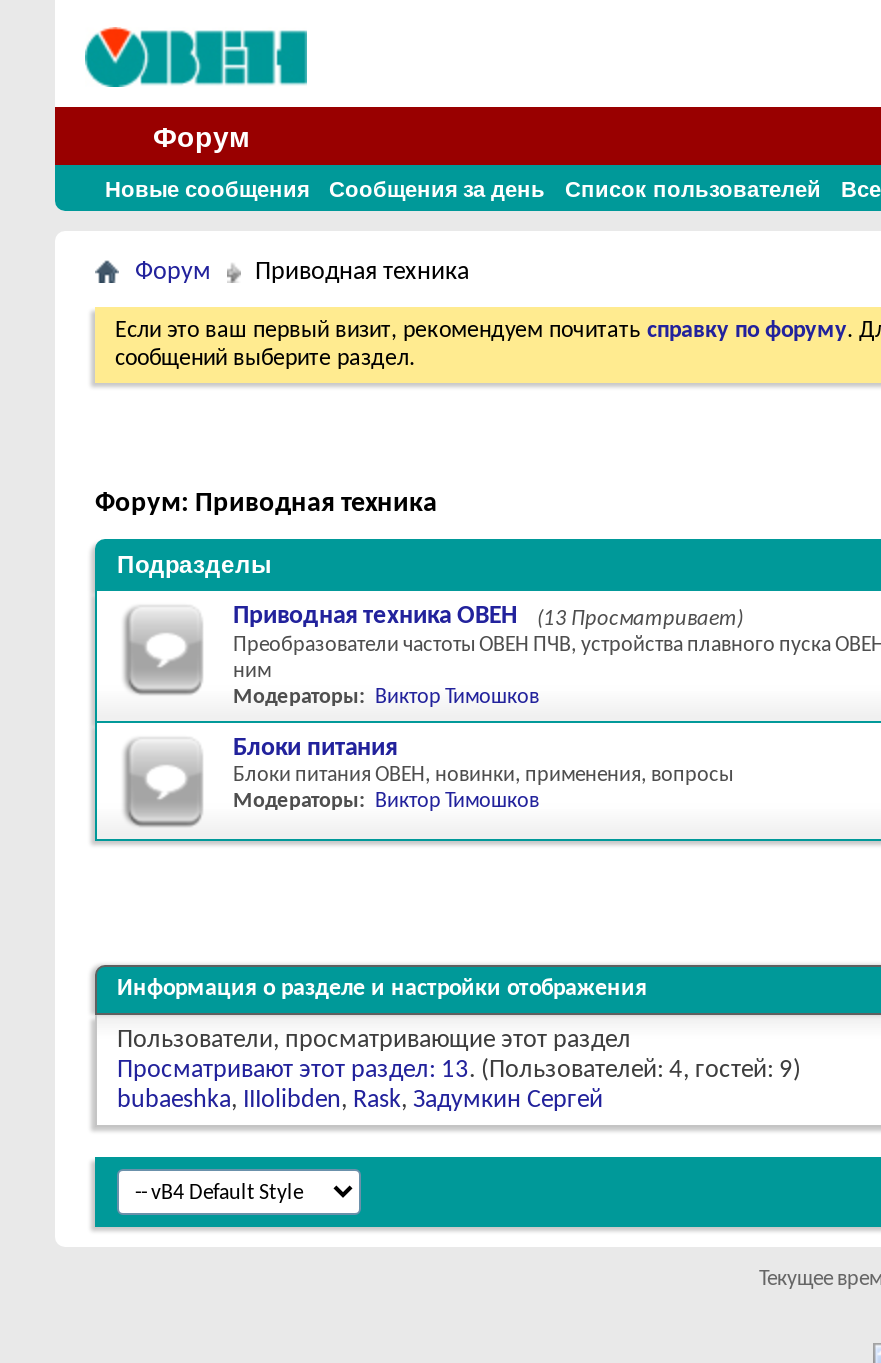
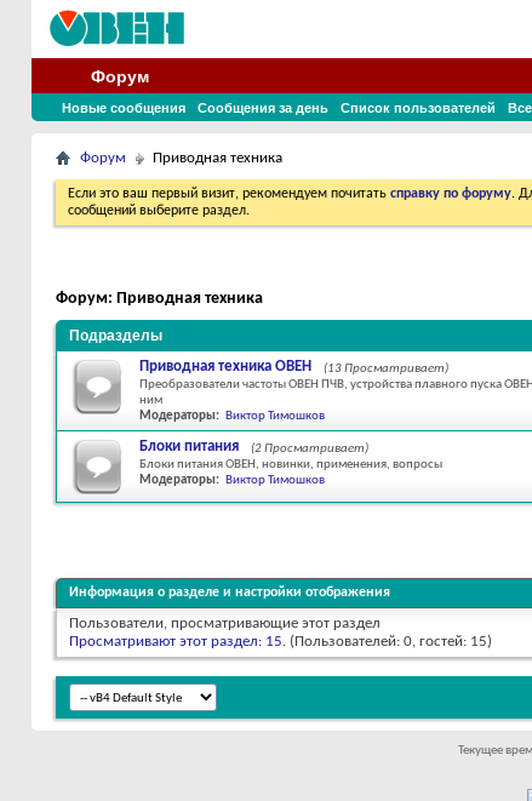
+ (2 Просматривает)

- Просматривают этот раздел: 13. (Пользователей: 4, гостей: 9)
- bubaeshka, IIIolibden, Rask, Задумкин Сергей
+ Просматривают этот раздел: 15. (Пользователей: 0, гостей: 15)
